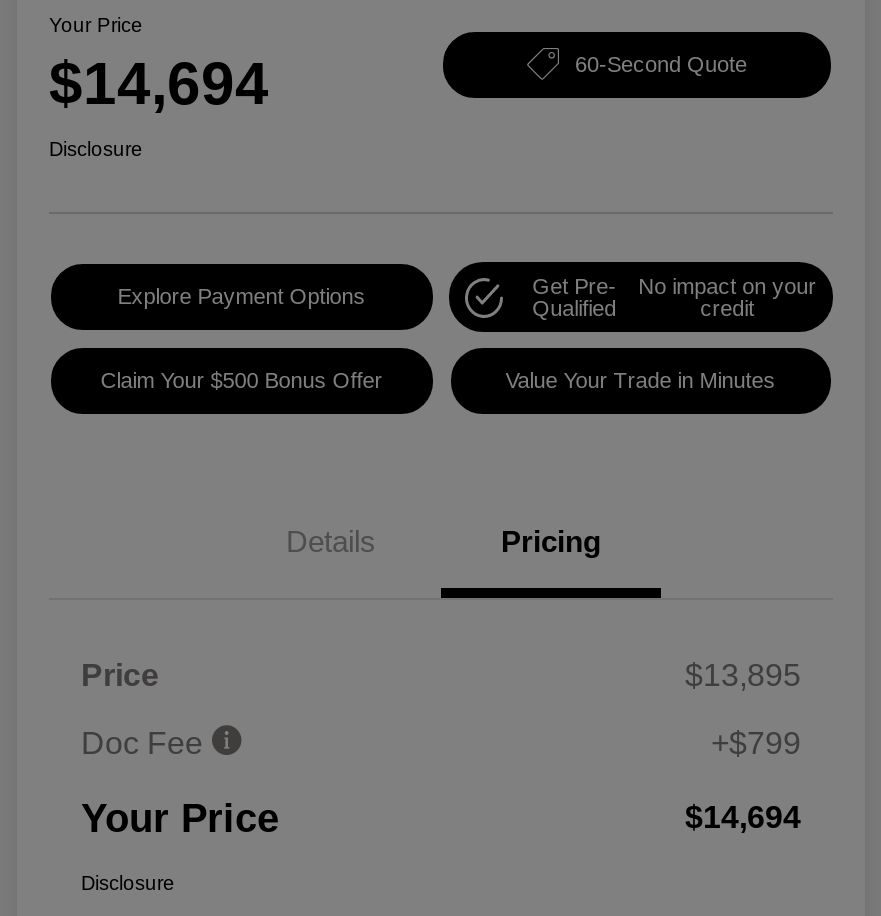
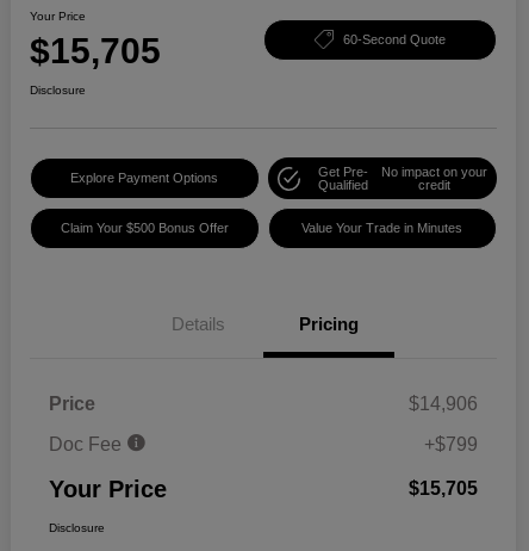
- $14,694
+ $15,705

- $13,895
+ $14,906

- $14,694
+ $15,705
